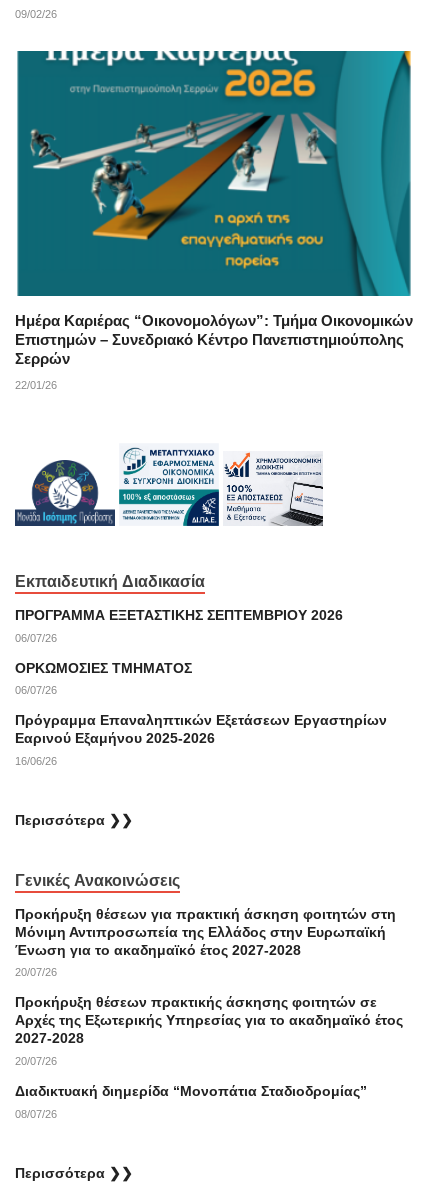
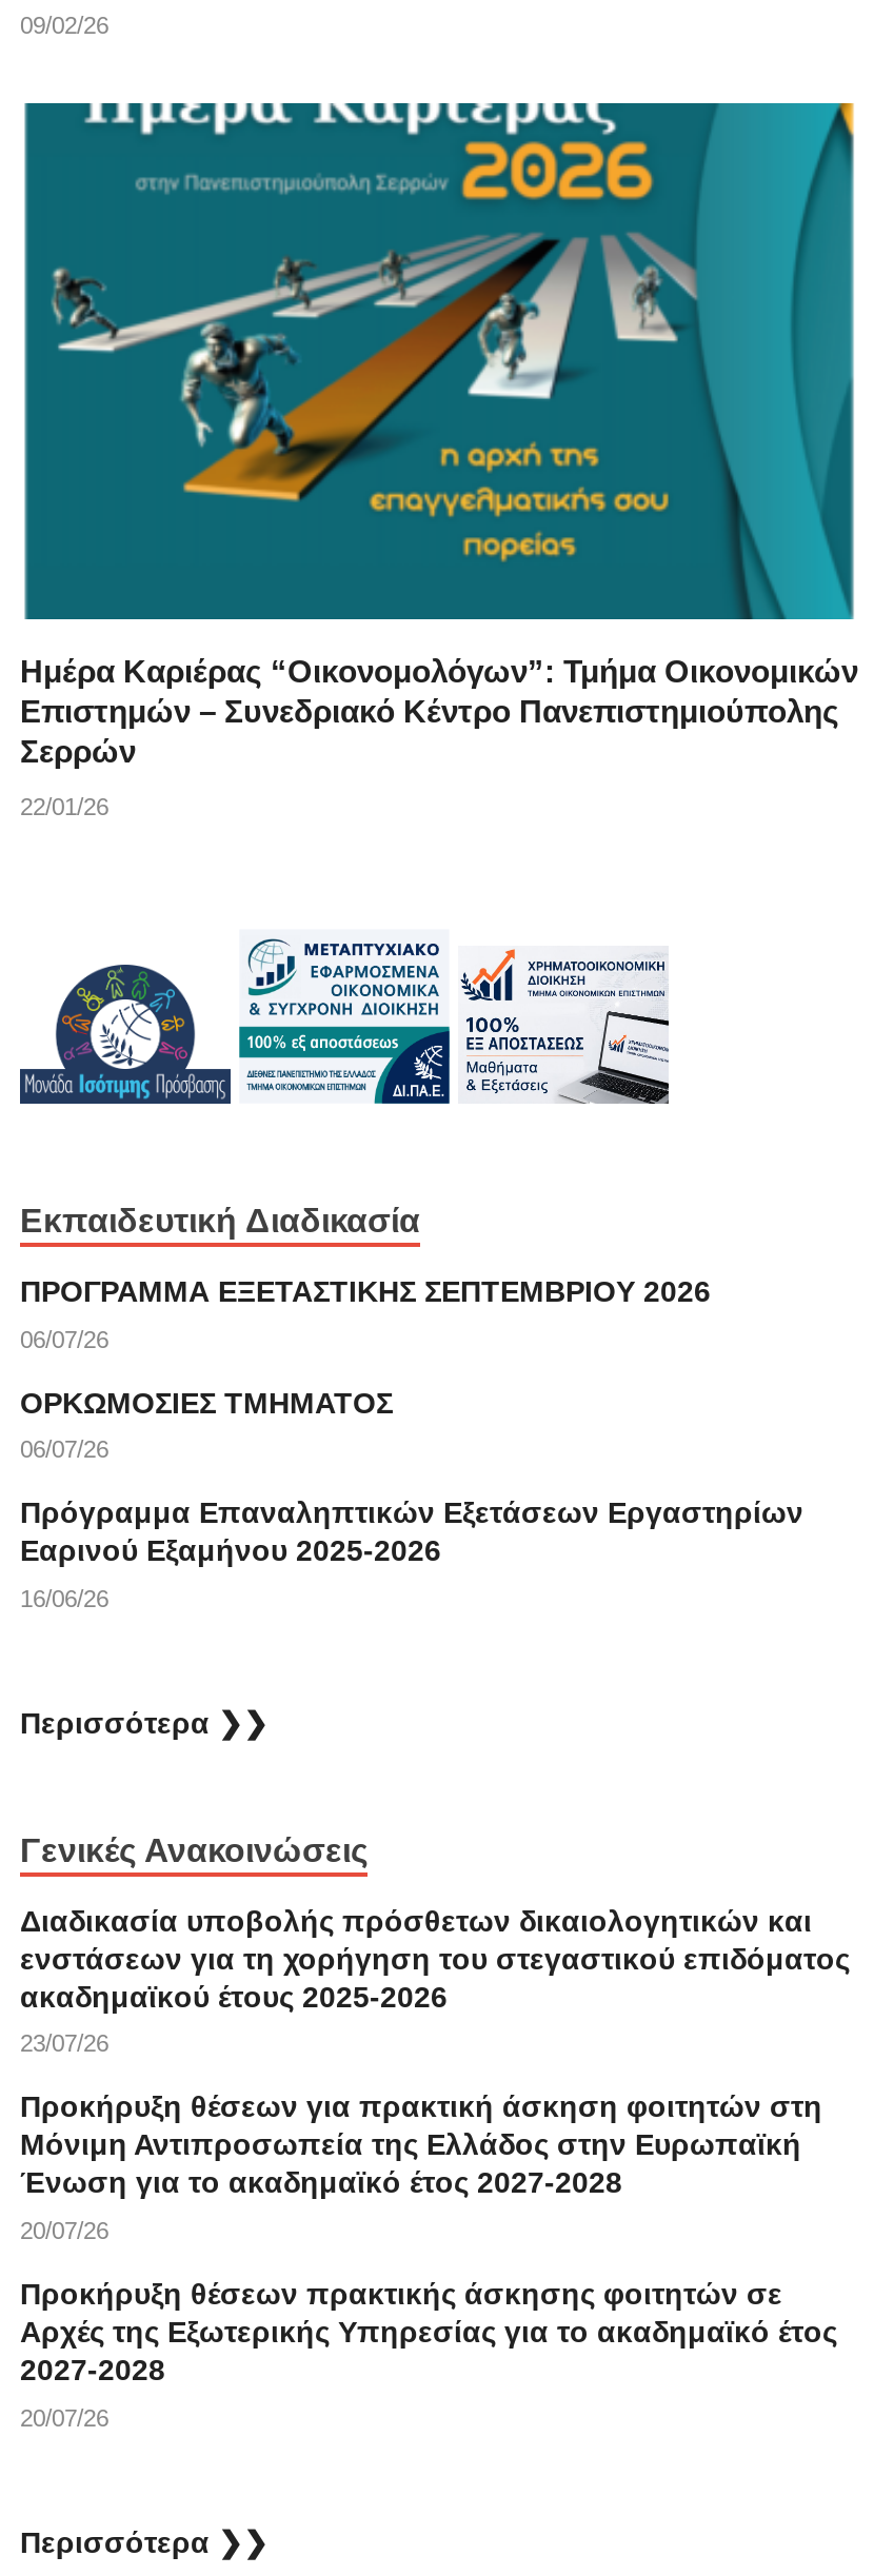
+ Διαδικασία υποβολής πρόσθετων δικαιολογητικών και
+ ενστάσεων για τη χορήγηση του στεγαστικού επιδόματος
+ ακαδημαϊκού έτους 2025-2026
+ 23/07/26

moved down: Προκήρυξη θέσεων για πρακτική άσκηση φοιτητών στη | Μόνιμη Αντιπροσωπεία της Ελλάδος στην Ευρωπαϊκή | Ένωση για το ακαδημαϊκό έτος 2027-2028 | 20/07/26 | Προκήρυξη θέσεων πρακτικής άσκησης φοιτητών σε | Αρχές της Εξωτερικής Υπηρεσίας για το ακαδημαϊκό έτος | 2027-2028 | 20/07/26

- Διαδικτυακή διημερίδα “Μονοπάτια Σταδιοδρομίας”
- 08/07/26
